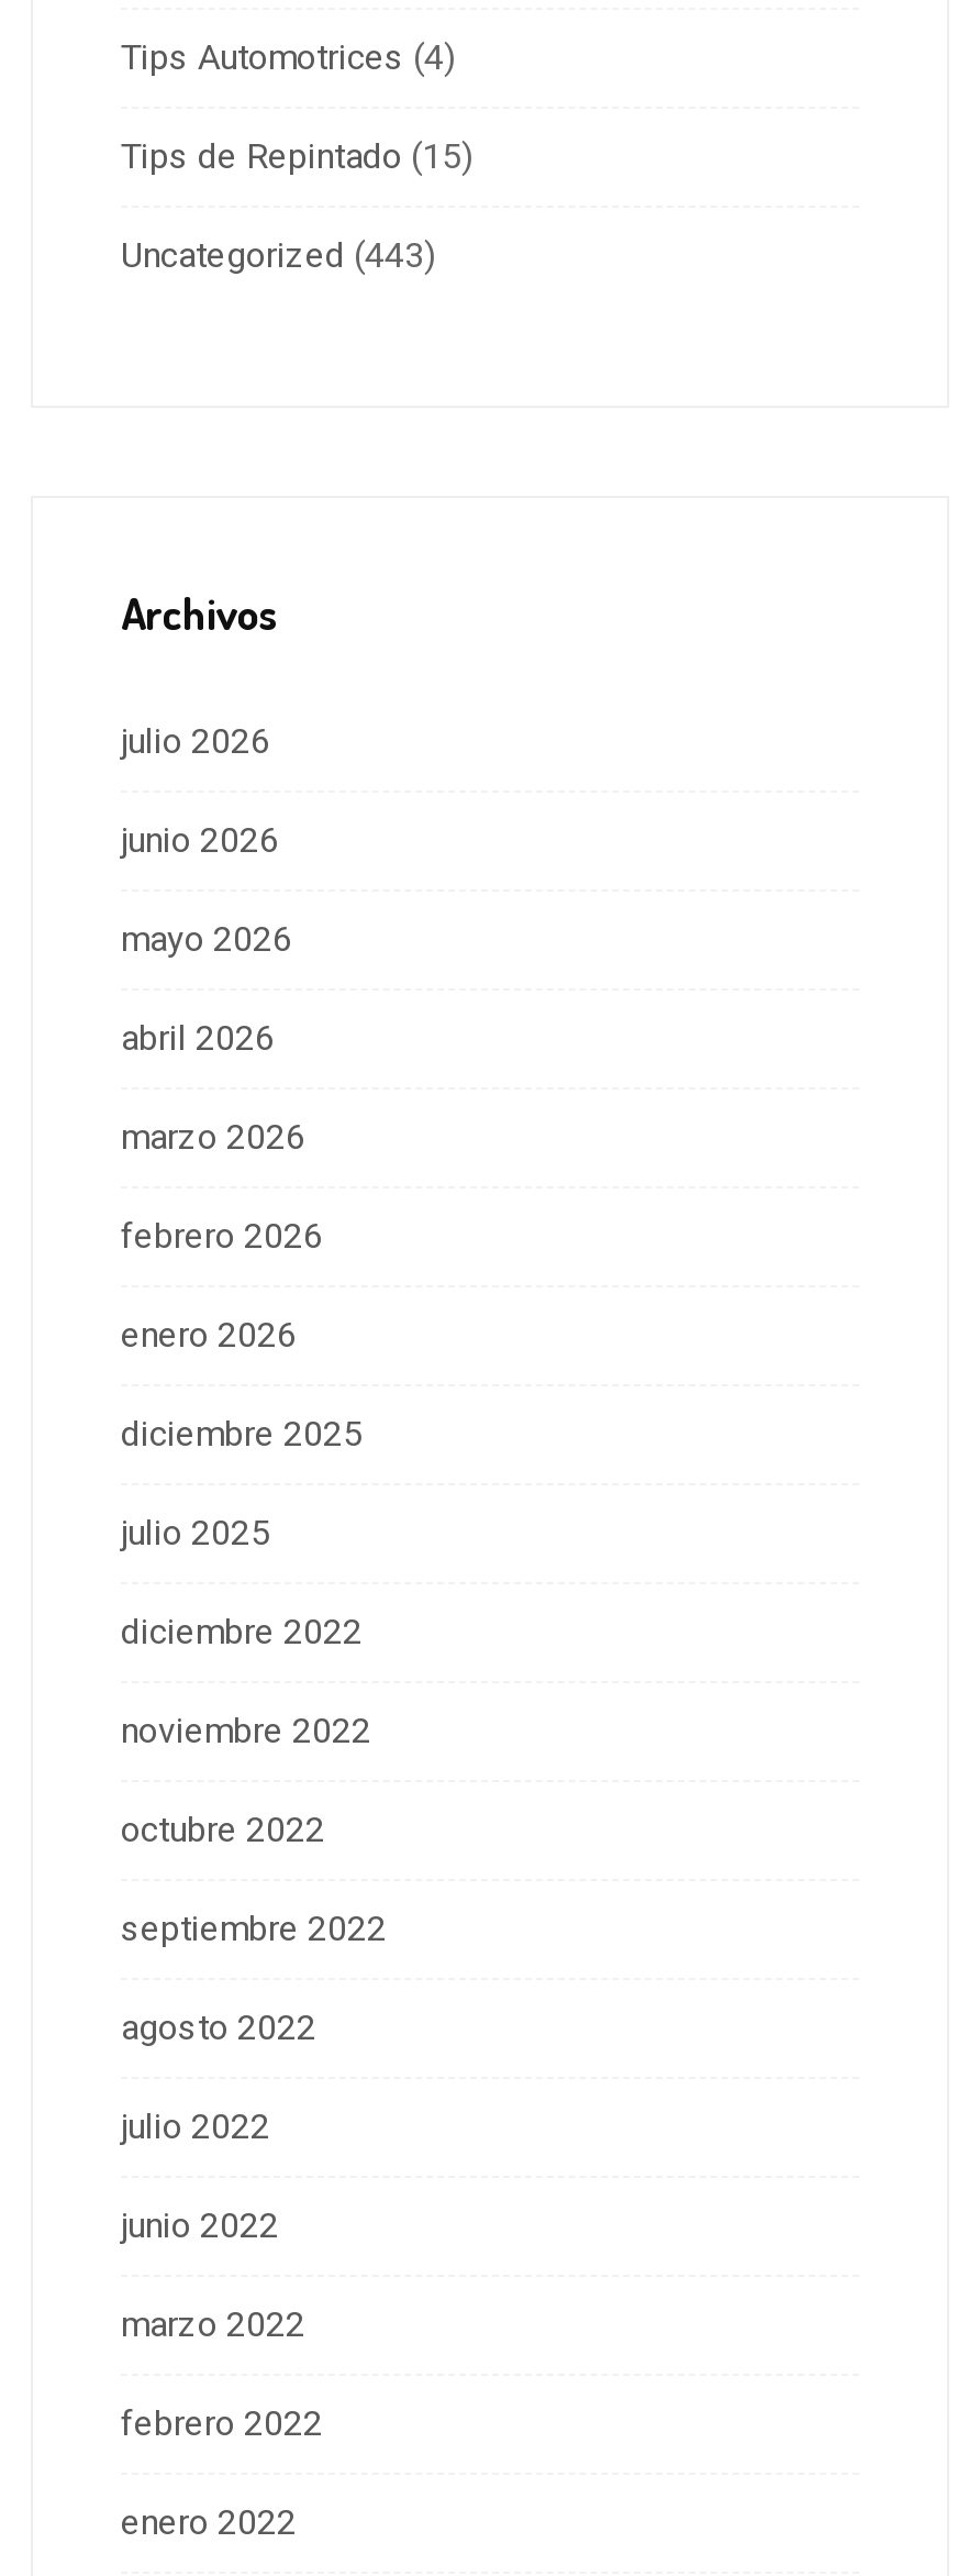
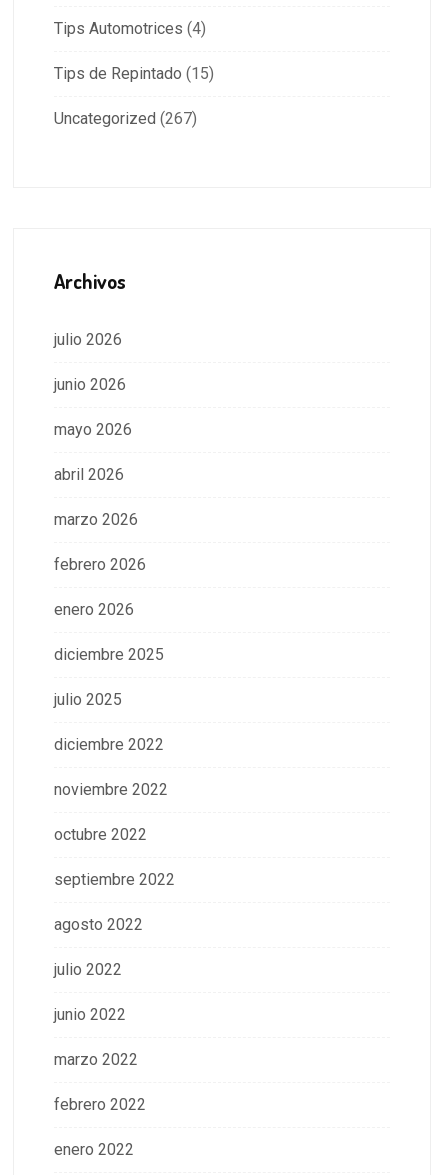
- Uncategorized (443)
+ Uncategorized (267)
